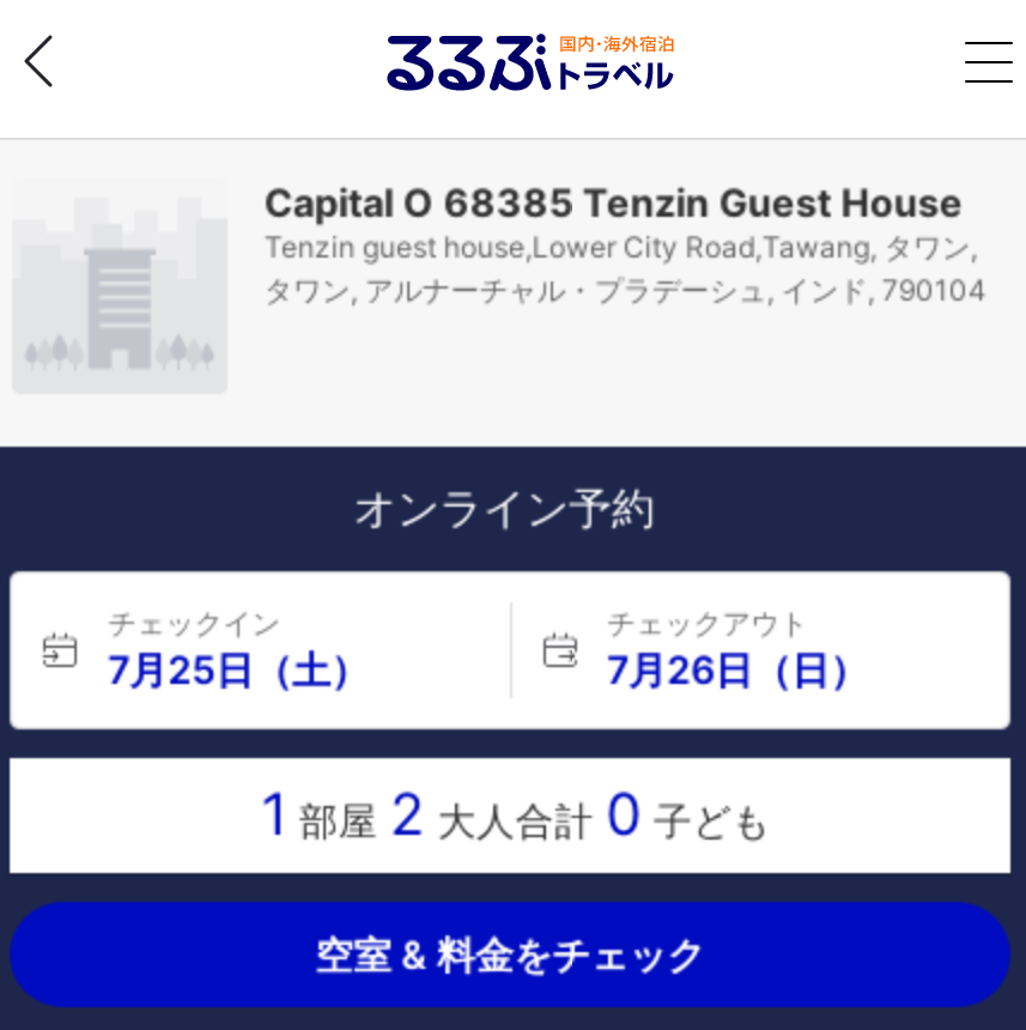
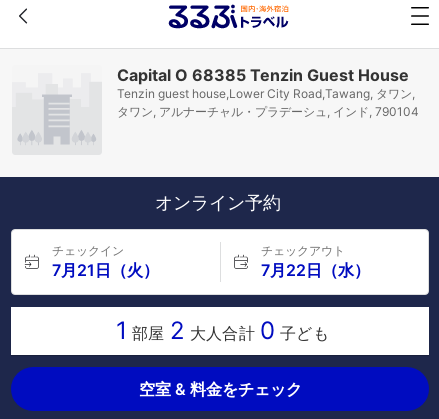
- 7月25日（土）
+ 7月21日（火）

- 7月26日（日）
+ 7月22日（水）
